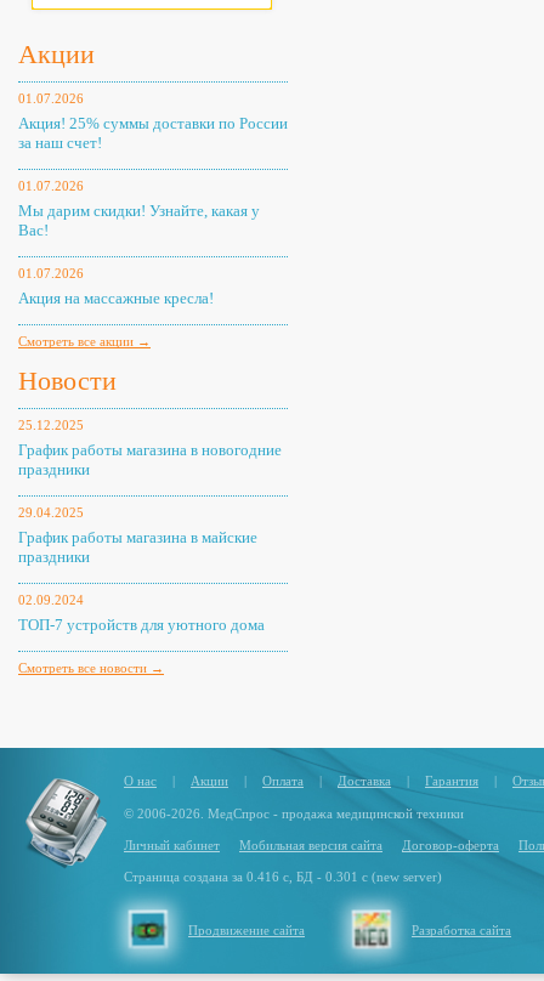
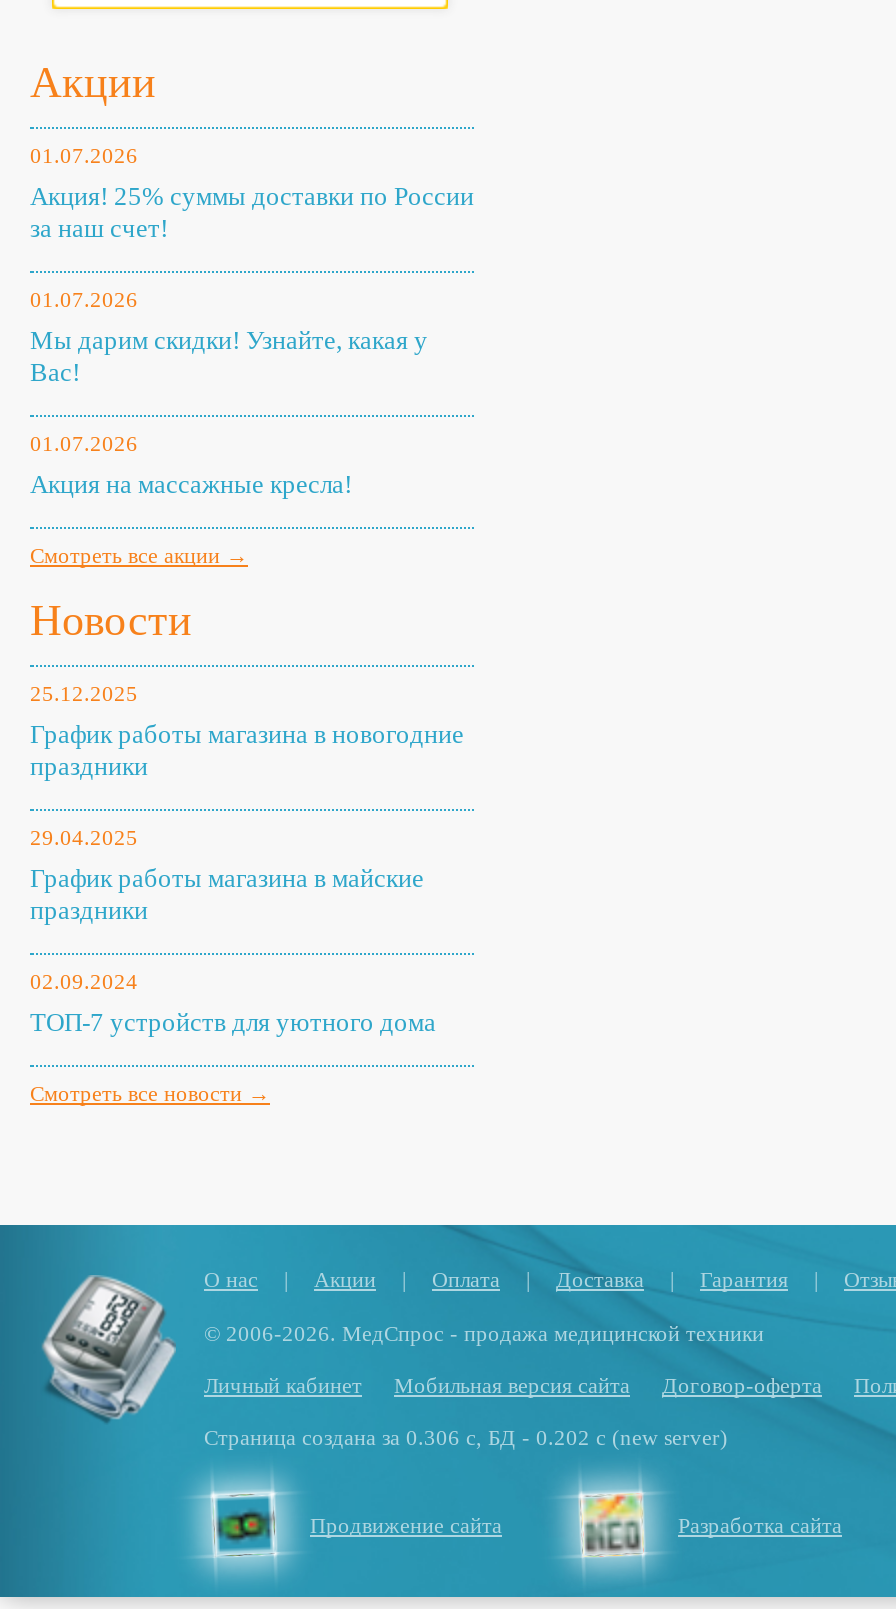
- Страница создана за 0.416 с, БД - 0.301 с (new server)
+ Страница создана за 0.306 с, БД - 0.202 с (new server)
